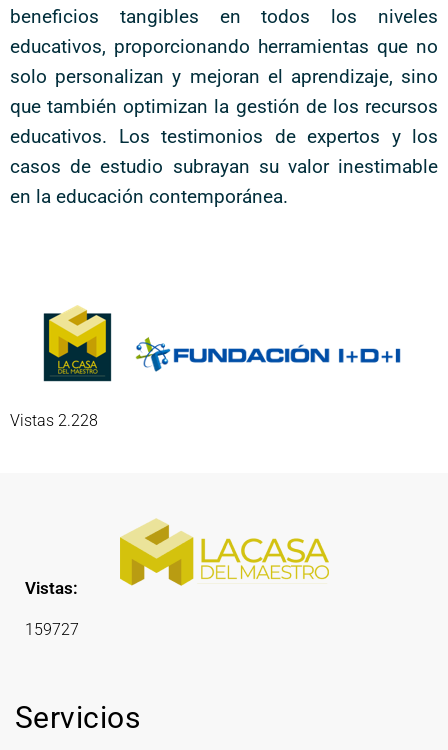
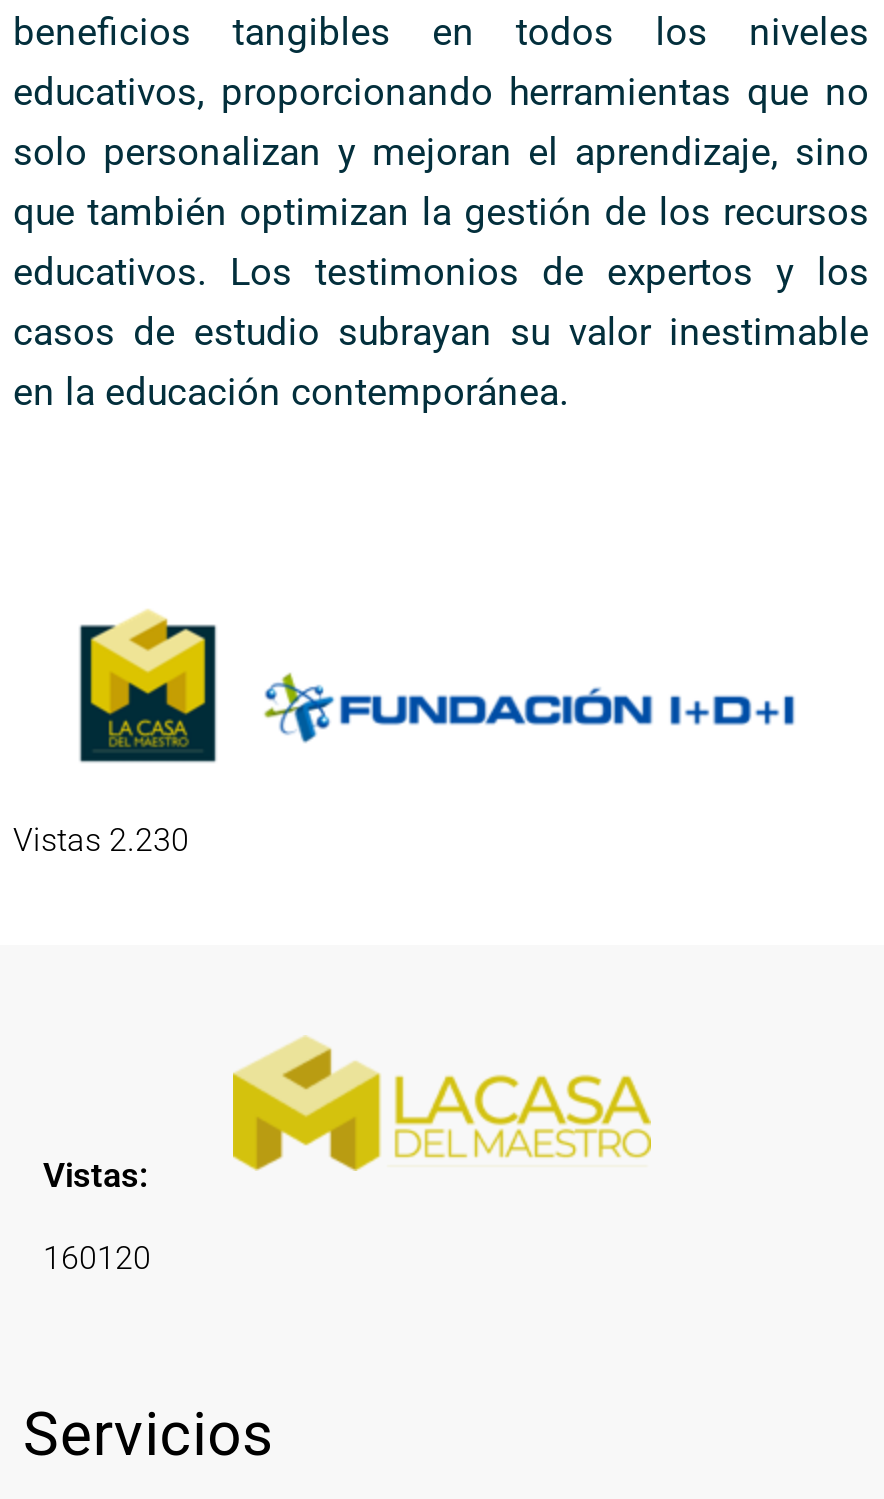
- Vistas 2.228
+ Vistas 2.230

- 159727
+ 160120
